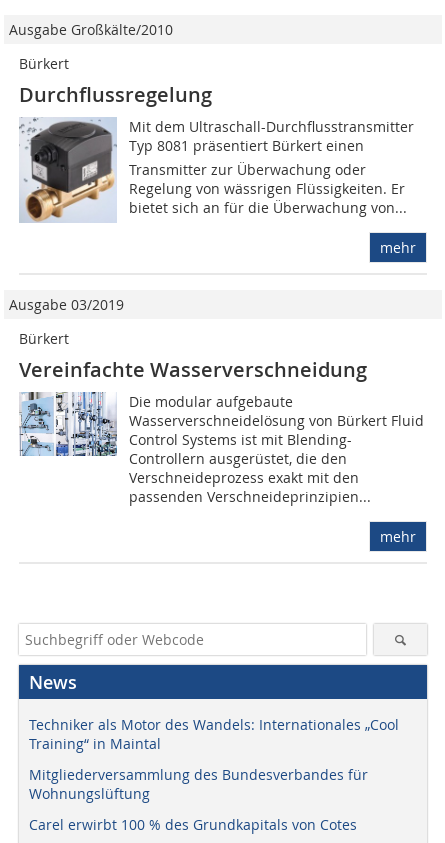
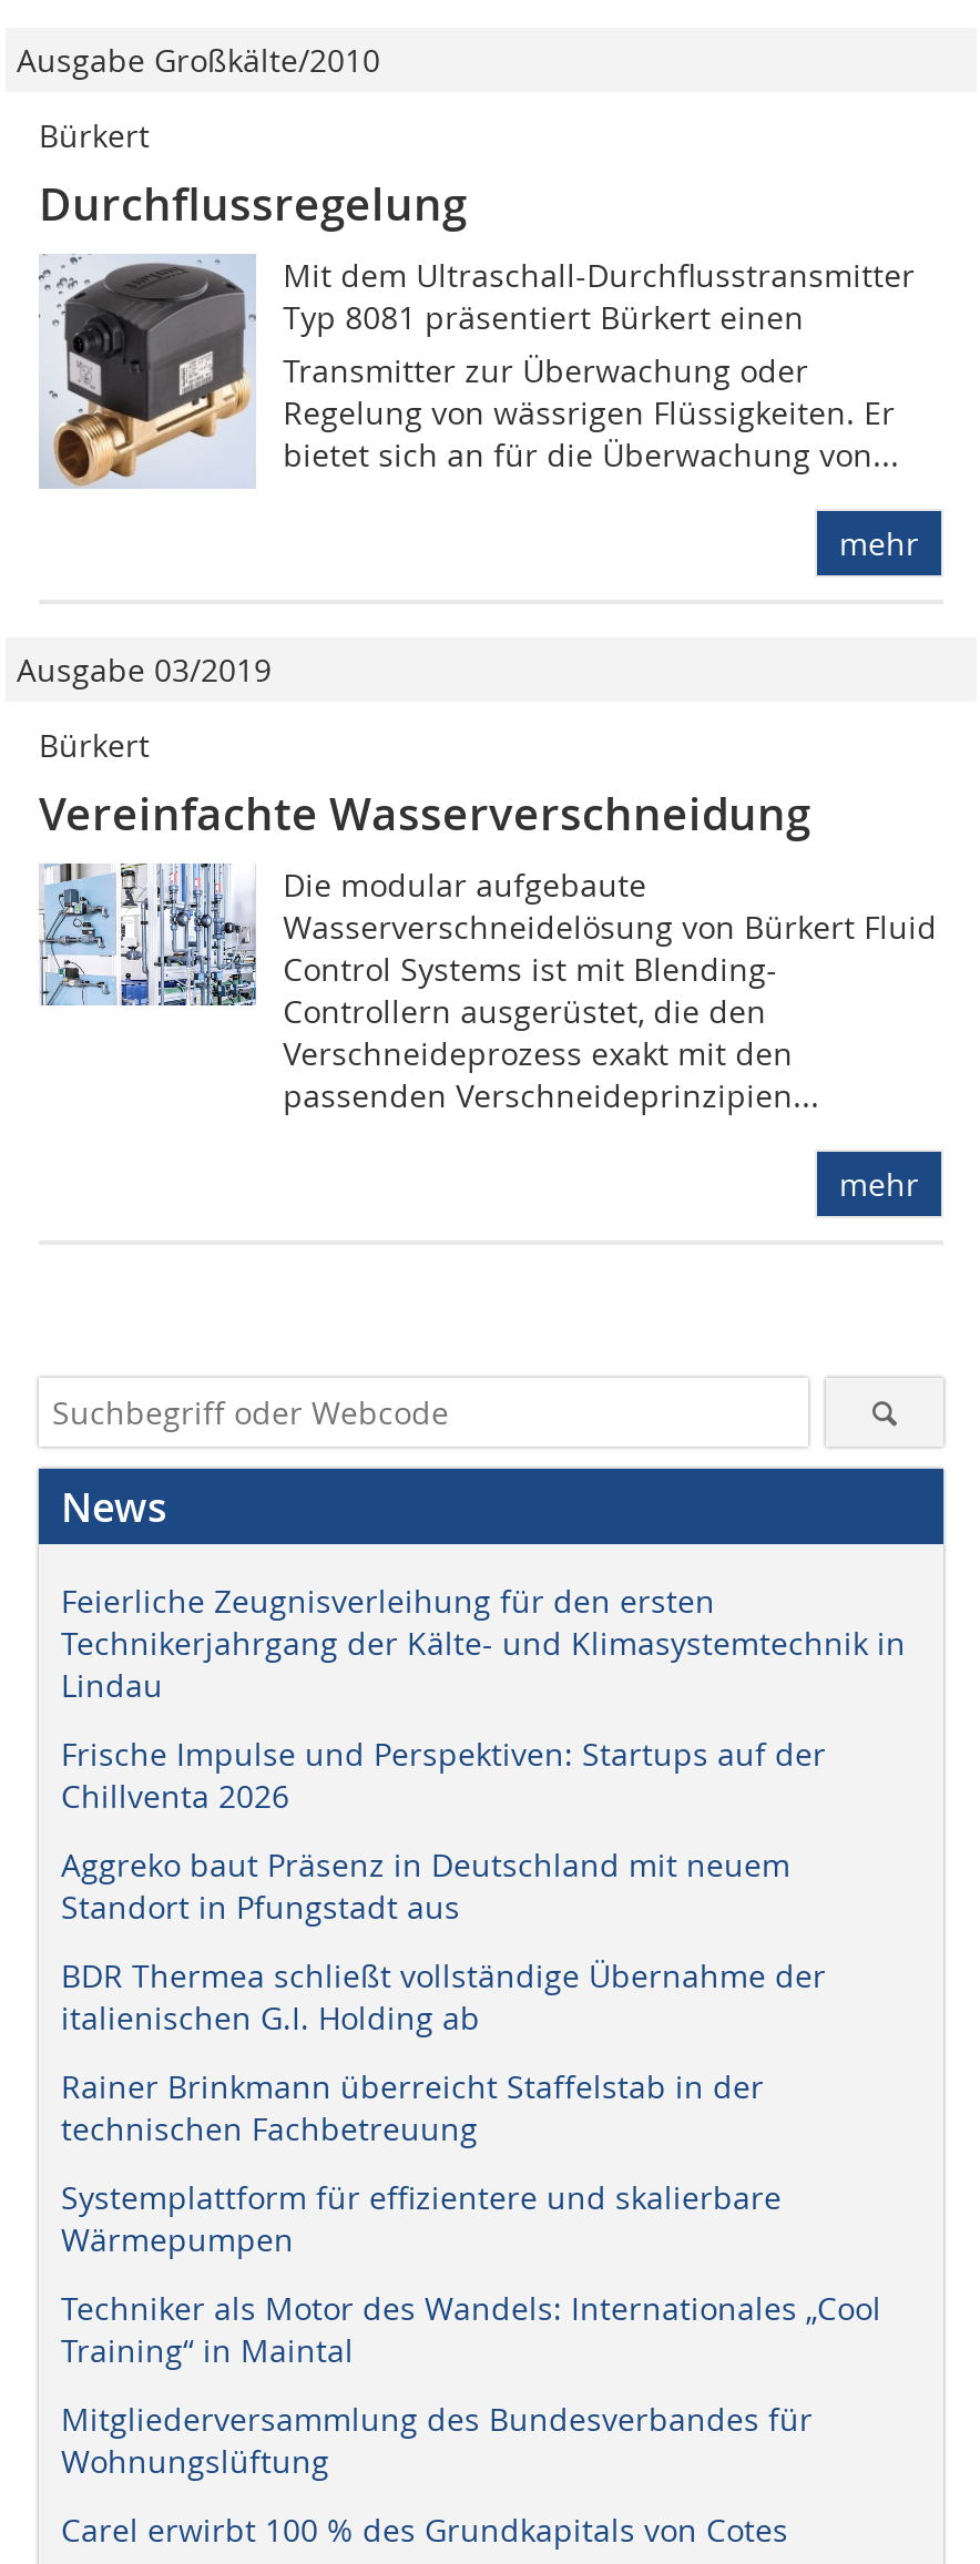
+ Feierliche Zeugnisverleihung für den ersten
+ Technikerjahrgang der Kälte- und Klimasystemtechnik in
+ Lindau
+ Frische Impulse und Perspektiven: Startups auf der
+ Chillventa 2026
+ Aggreko baut Präsenz in Deutschland mit neuem
+ Standort in Pfungstadt aus
+ BDR Thermea schließt vollständige Übernahme der
+ italienischen G.I. Holding ab
+ Rainer Brinkmann überreicht Staffelstab in der
+ technischen Fachbetreuung
+ Systemplattform für effizientere und skalierbare
+ Wärmepumpen
